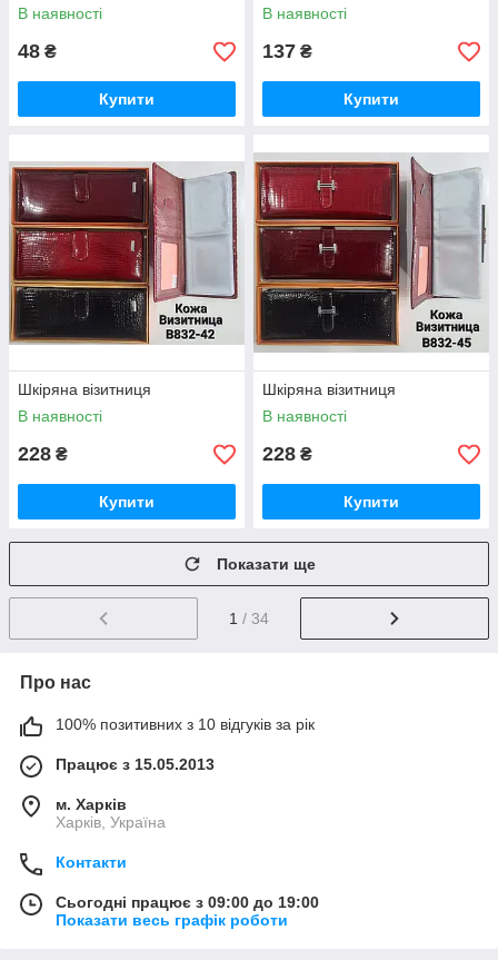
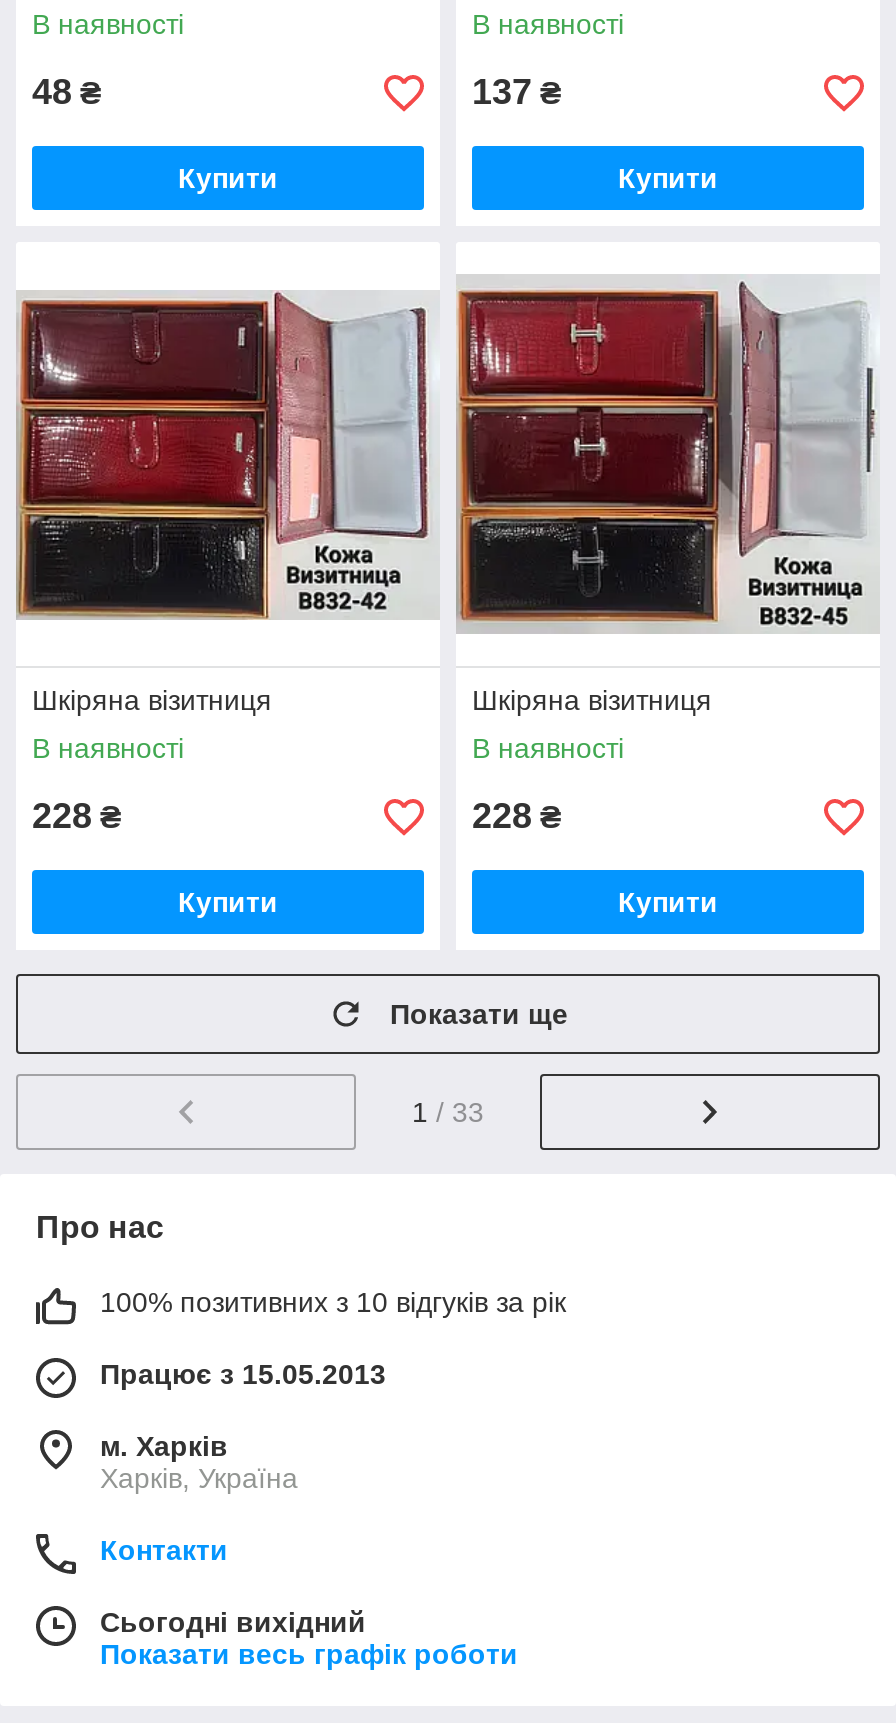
- 1 / 34
+ 1 / 33

- Сьогодні працює з 09:00 до 19:00
+ Сьогодні вихідний
